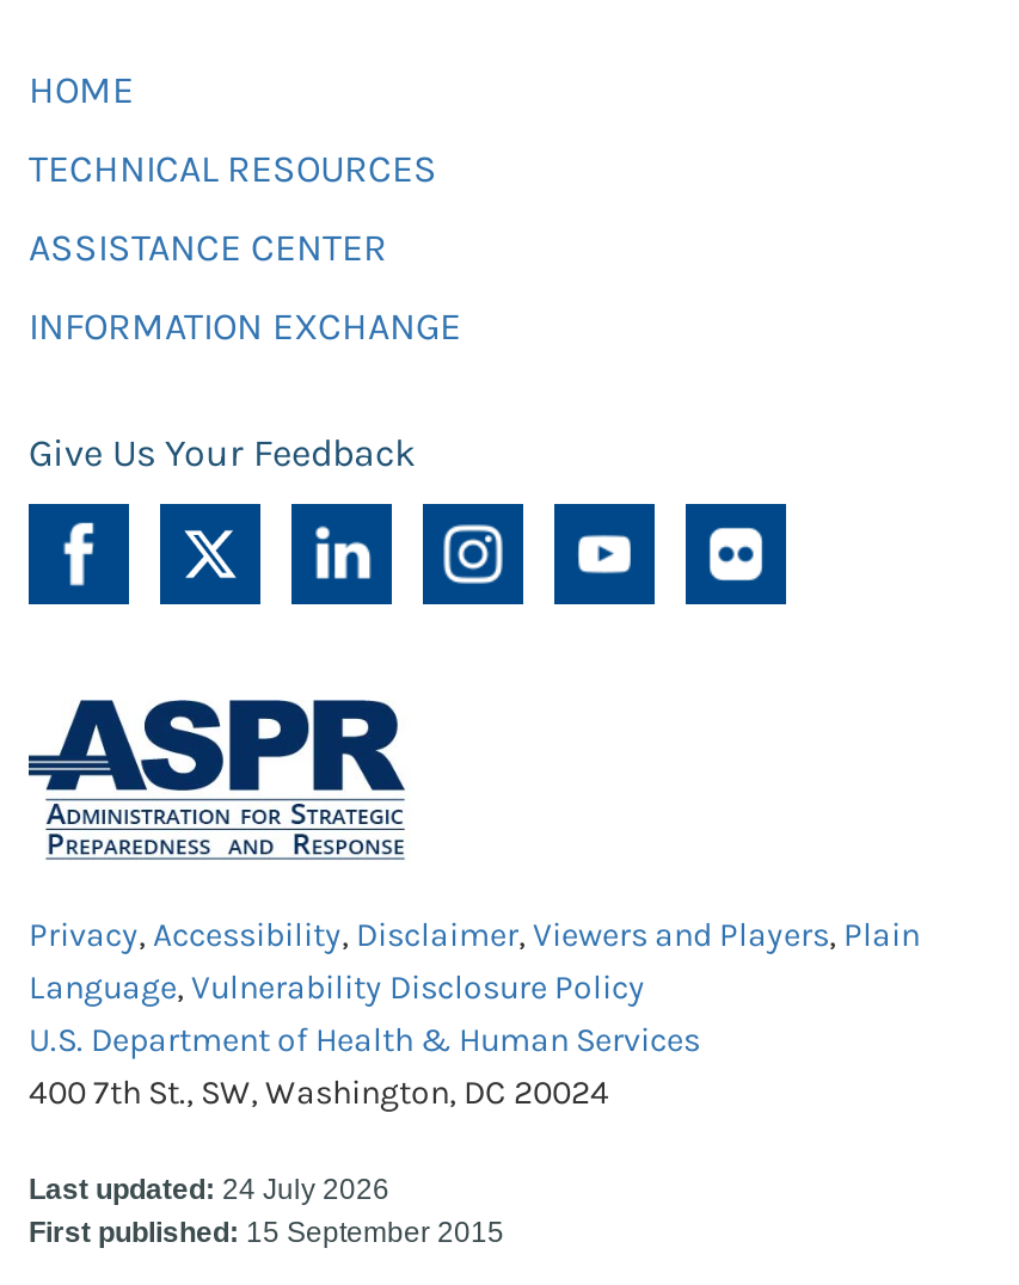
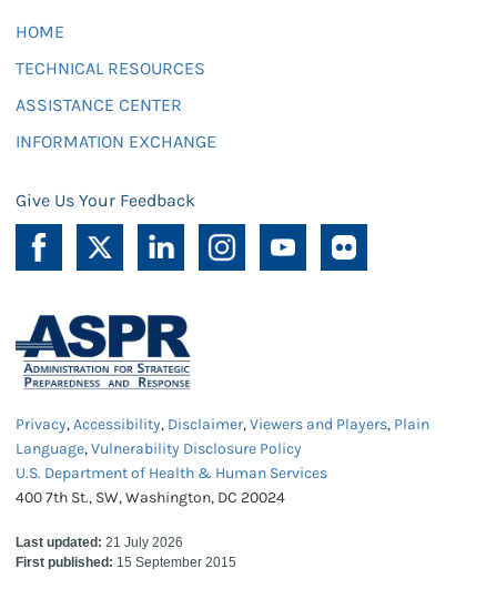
- Last updated: 24 July 2026
+ Last updated: 21 July 2026
